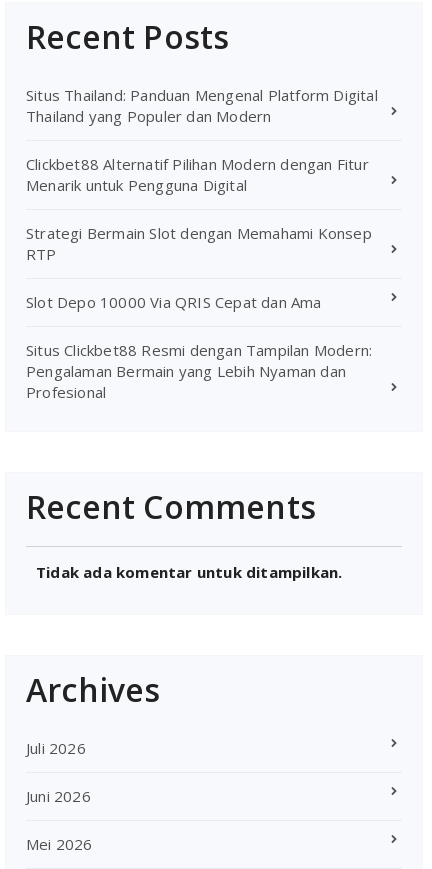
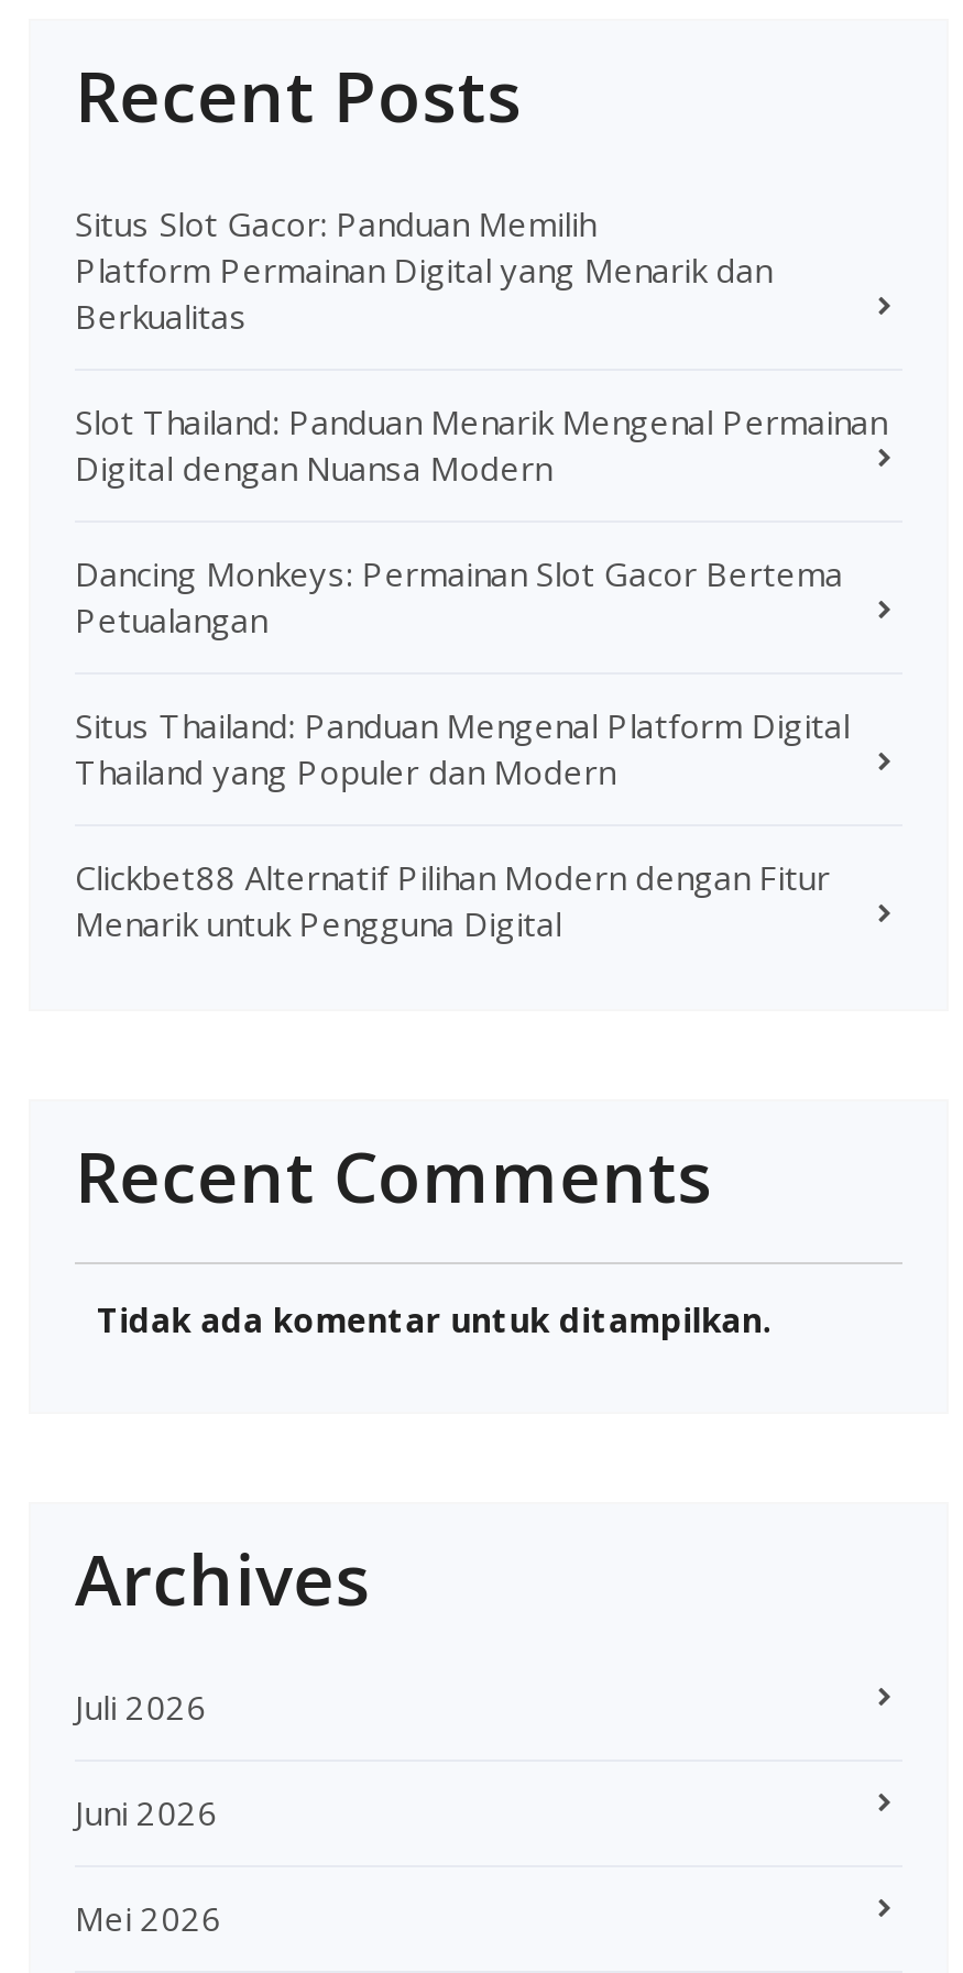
+ Situs Slot Gacor: Panduan Memilih
+ Platform Permainan Digital yang Menarik dan
+ Berkualitas
+ Slot Thailand: Panduan Menarik Mengenal Permainan
+ Digital dengan Nuansa Modern
+ Dancing Monkeys: Permainan Slot Gacor Bertema
+ Petualangan

moved down: Situs Thailand: Panduan Mengenal Platform Digital | Thailand yang Populer dan Modern | Clickbet88 Alternatif Pilihan Modern dengan Fitur | Menarik untuk Pengguna Digital

- Strategi Bermain Slot dengan Memahami Konsep
- RTP
- Slot Depo 10000 Via QRIS Cepat dan Ama
- Situs Clickbet88 Resmi dengan Tampilan Modern:
- Pengalaman Bermain yang Lebih Nyaman dan
- Profesional
